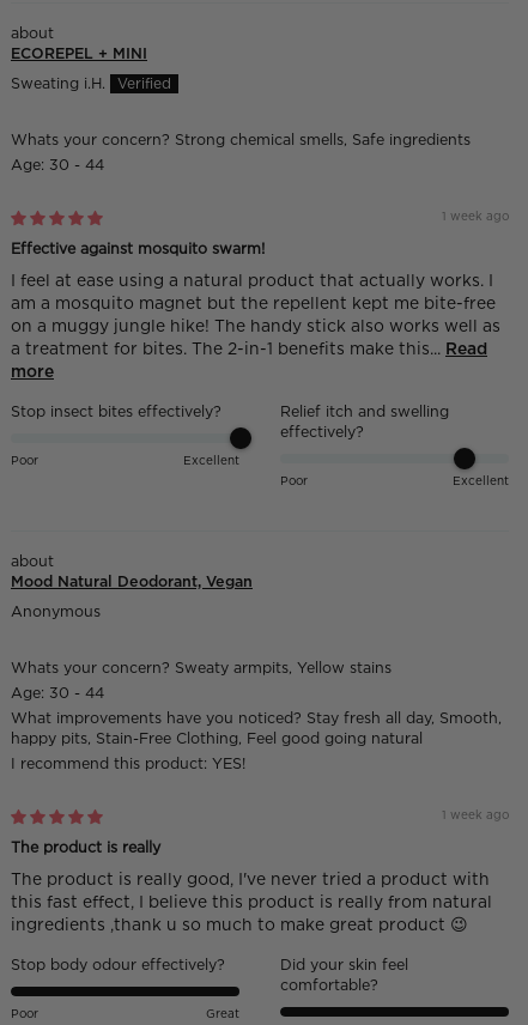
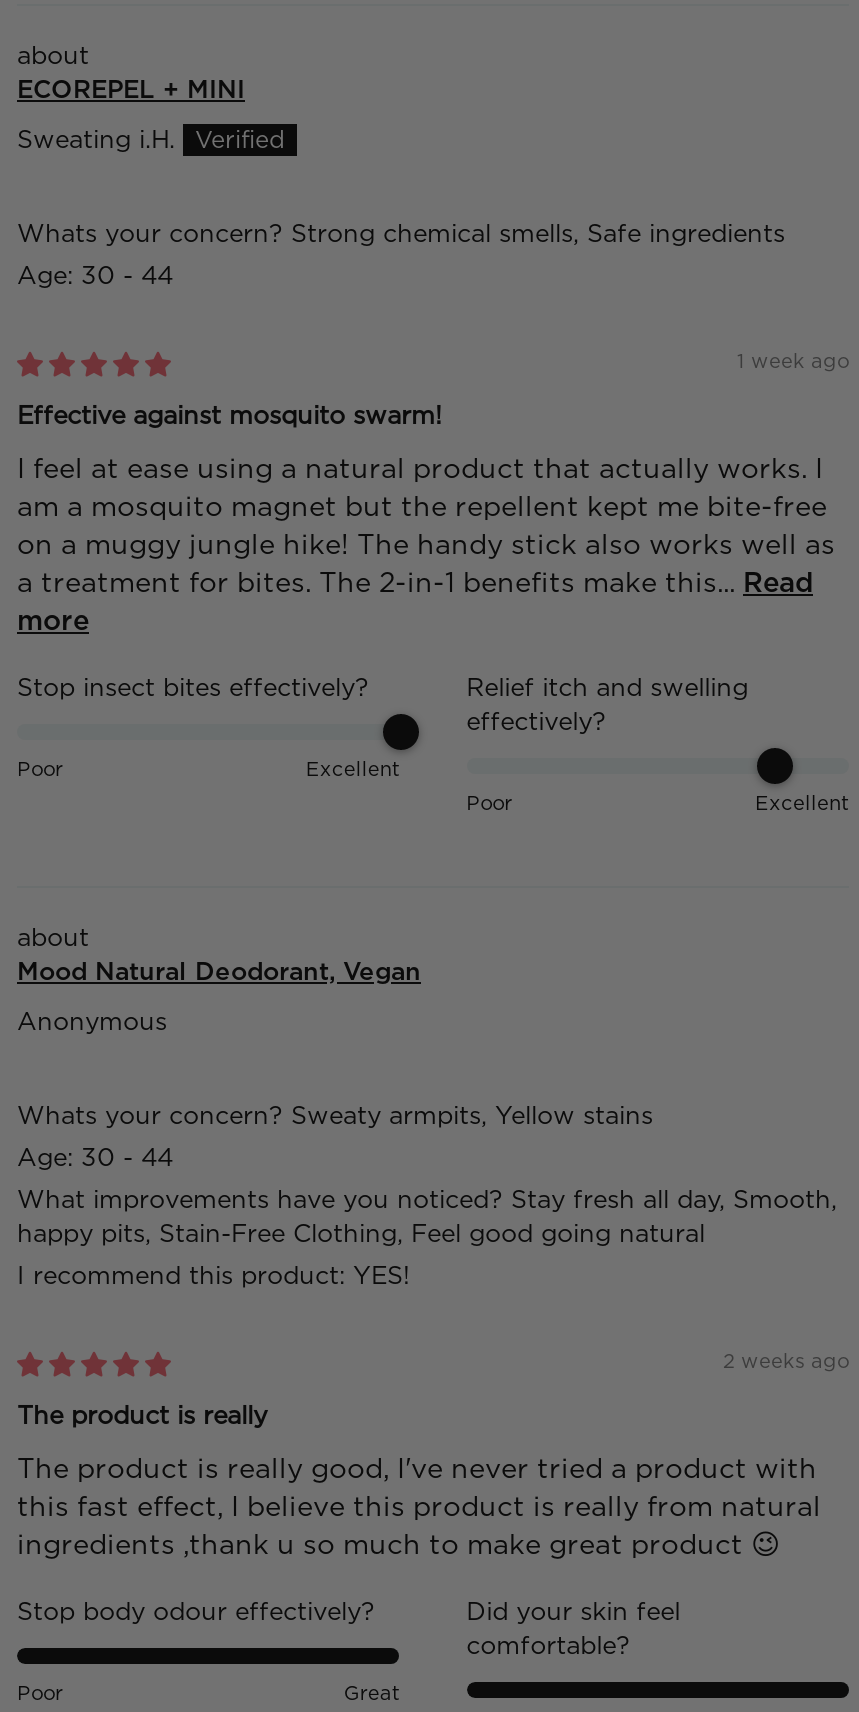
- 1 week ago
+ 2 weeks ago
